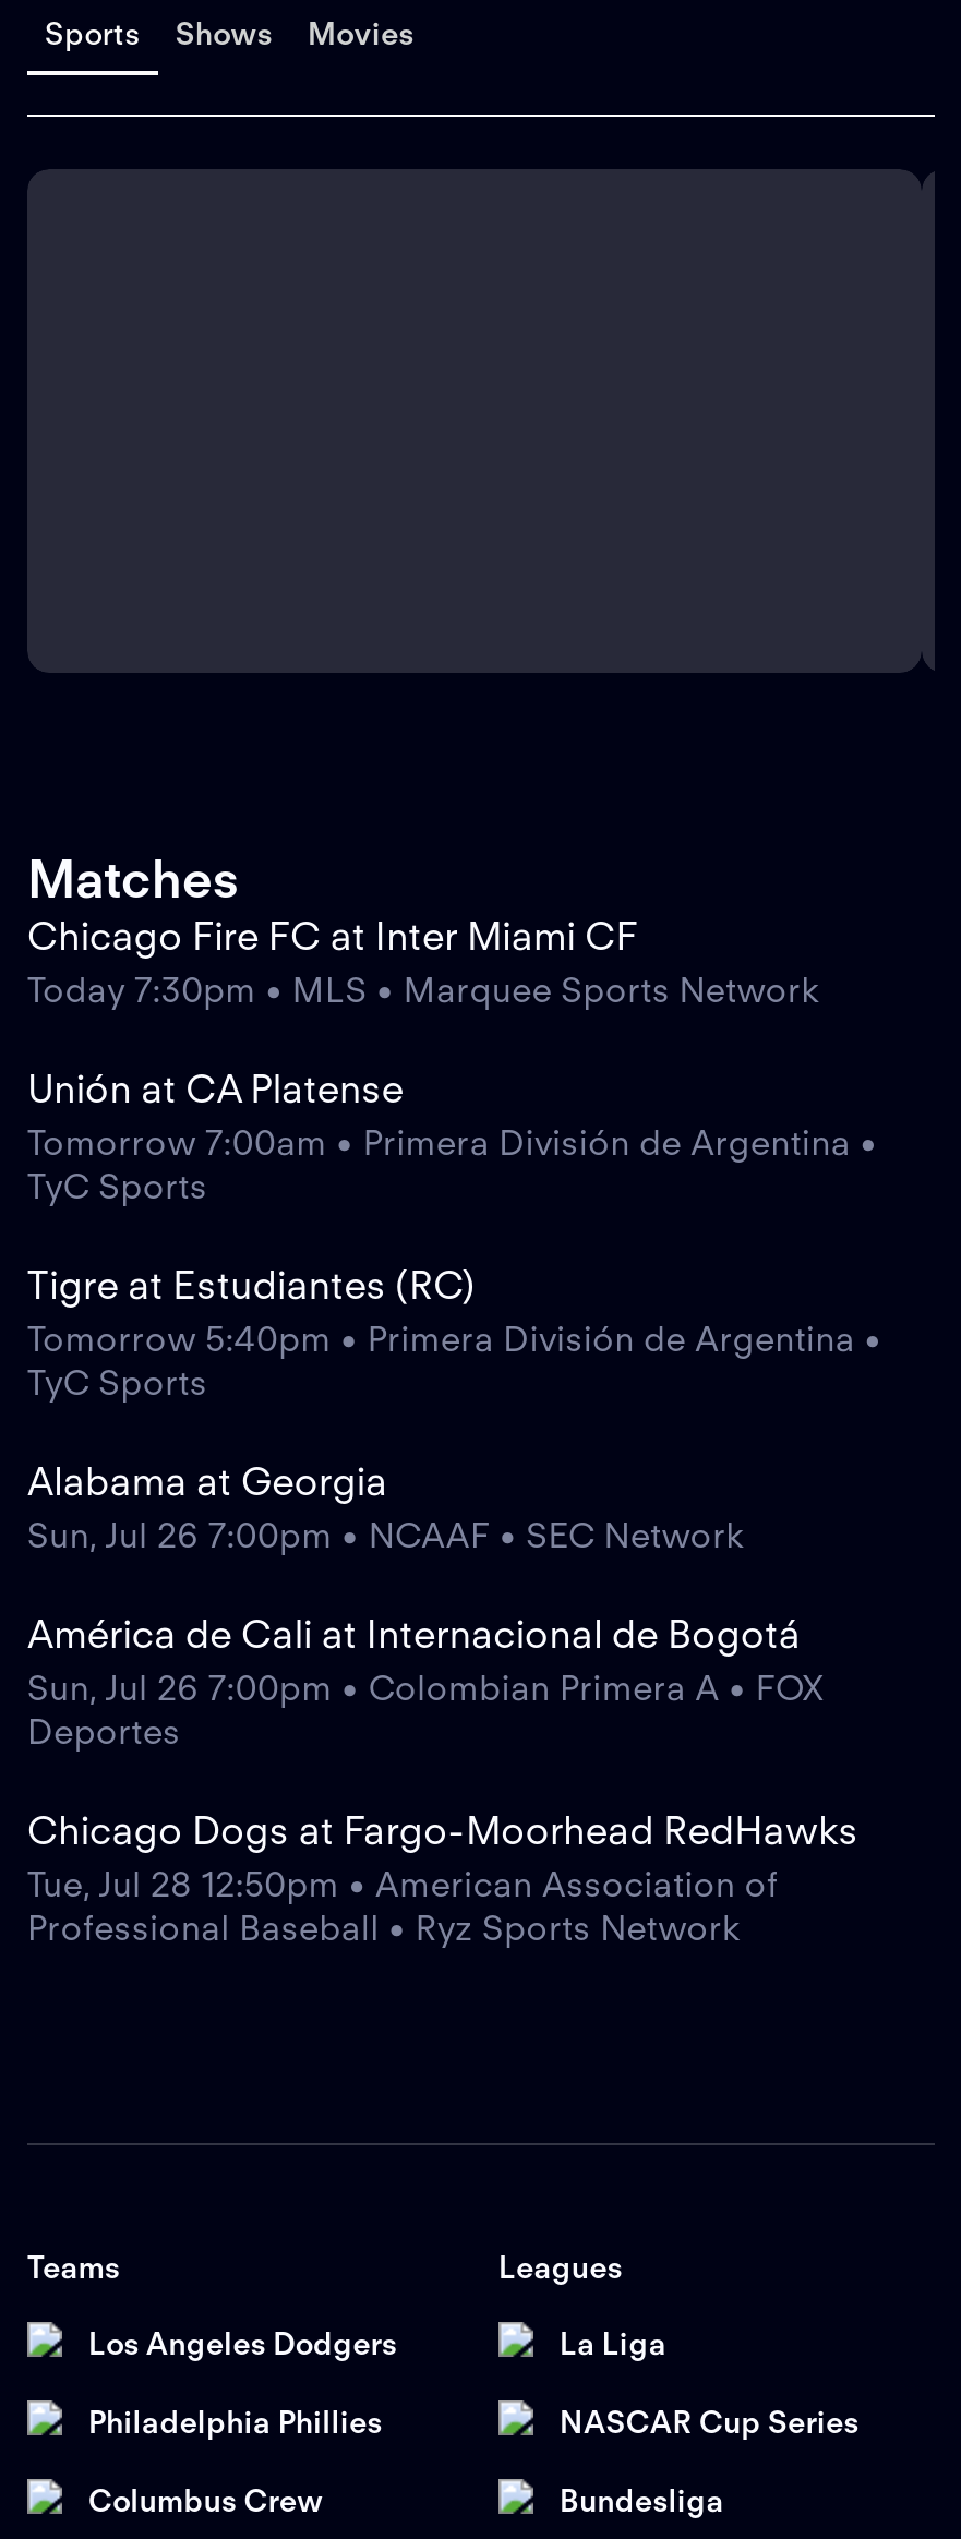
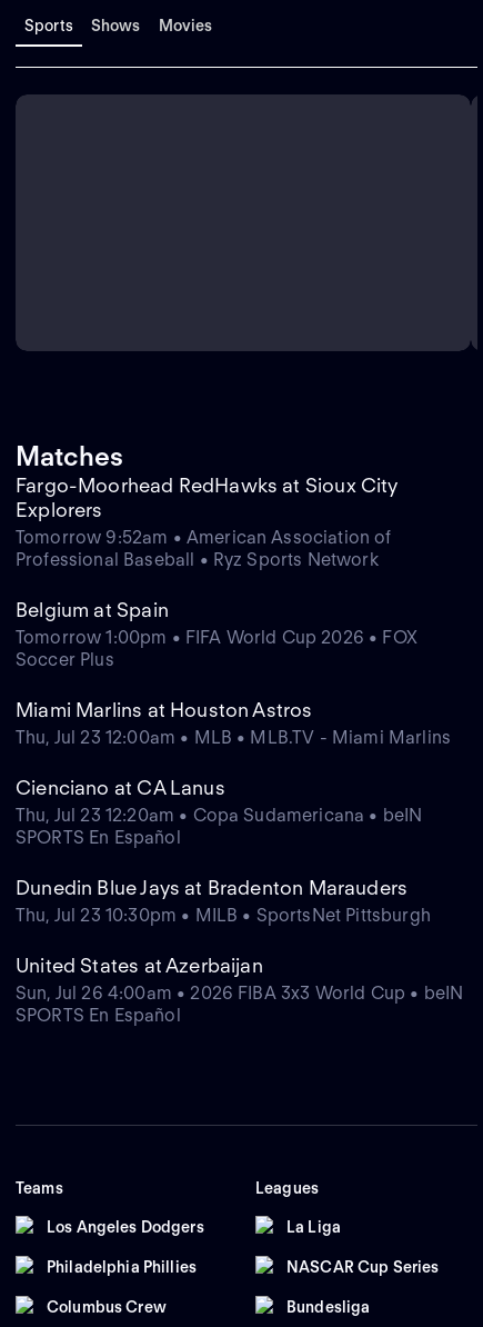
- Chicago Fire FC at Inter Miami CF
- Today 7:30pm • MLS • Marquee Sports Network
- Unión at CA Platense
- Tomorrow 7:00am • Primera División de Argentina •
- TyC Sports
- Tigre at Estudiantes (RC)
- Tomorrow 5:40pm • Primera División de Argentina •
- TyC Sports
- Alabama at Georgia
- Sun, Jul 26 7:00pm • NCAAF • SEC Network
- América de Cali at Internacional de Bogotá
- Sun, Jul 26 7:00pm • Colombian Primera A • FOX
- Deportes
- Chicago Dogs at Fargo-Moorhead RedHawks
- Tue, Jul 28 12:50pm • American Association of
+ Fargo-Moorhead RedHawks at Sioux City
+ Explorers
+ Tomorrow 9:52am • American Association of

moved up: Professional Baseball • Ryz Sports Network

+ Belgium at Spain
+ Tomorrow 1:00pm • FIFA World Cup 2026 • FOX
+ Soccer Plus
+ Miami Marlins at Houston Astros
+ Thu, Jul 23 12:00am • MLB • MLB.TV - Miami Marlins
+ Cienciano at CA Lanus
+ Thu, Jul 23 12:20am • Copa Sudamericana • beIN
+ SPORTS En Español
+ Dunedin Blue Jays at Bradenton Marauders
+ Thu, Jul 23 10:30pm • MILB • SportsNet Pittsburgh
+ United States at Azerbaijan
+ Sun, Jul 26 4:00am • 2026 FIBA 3x3 World Cup • beIN
+ SPORTS En Español
